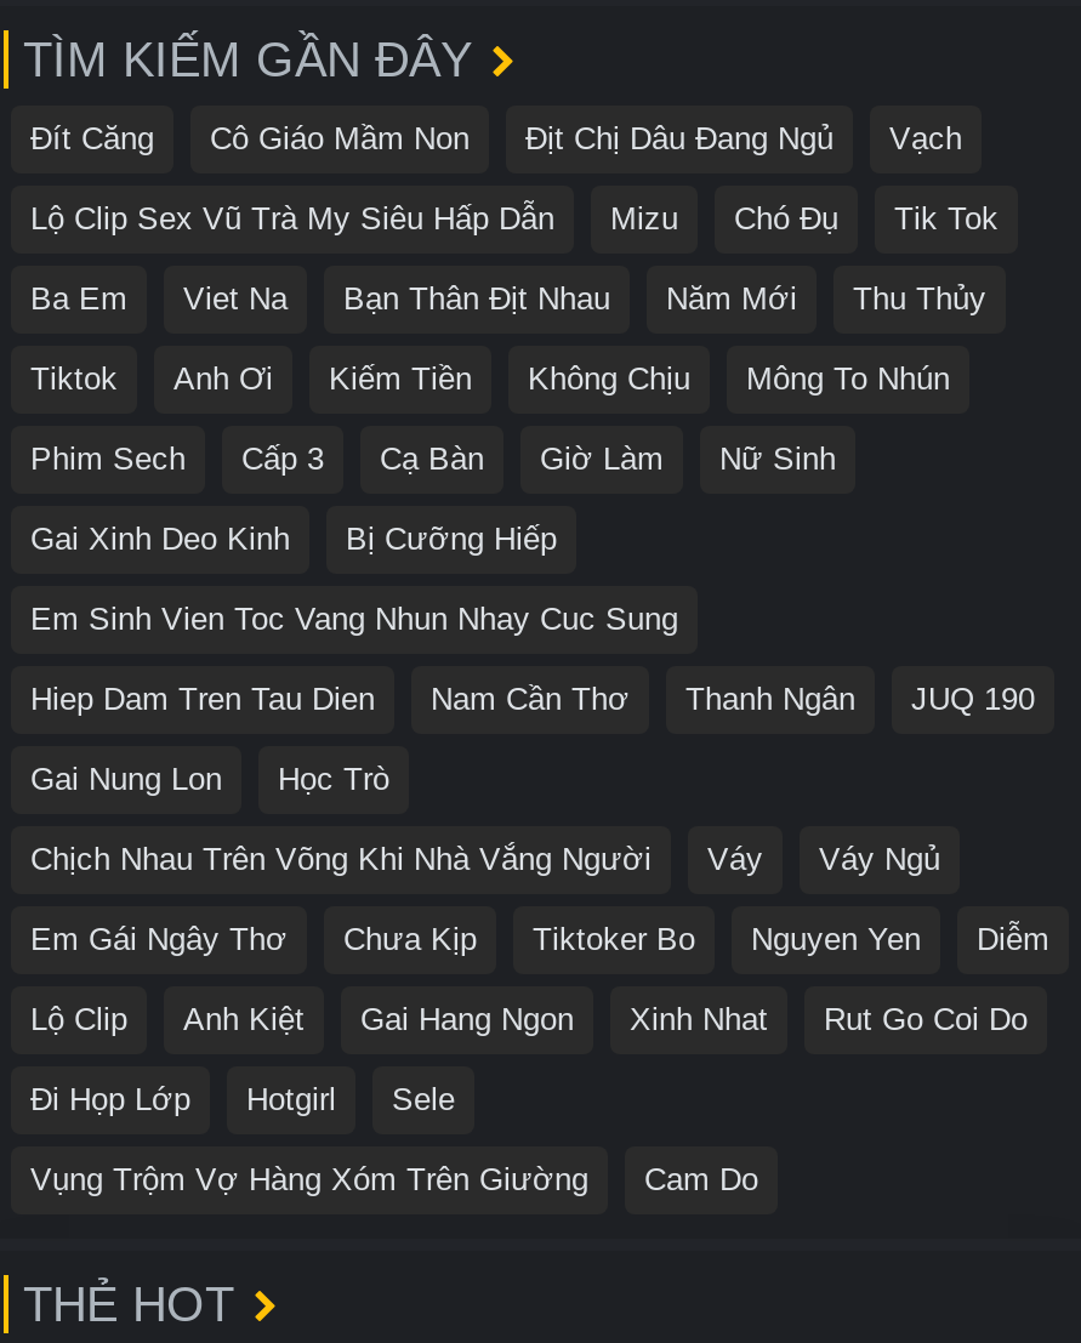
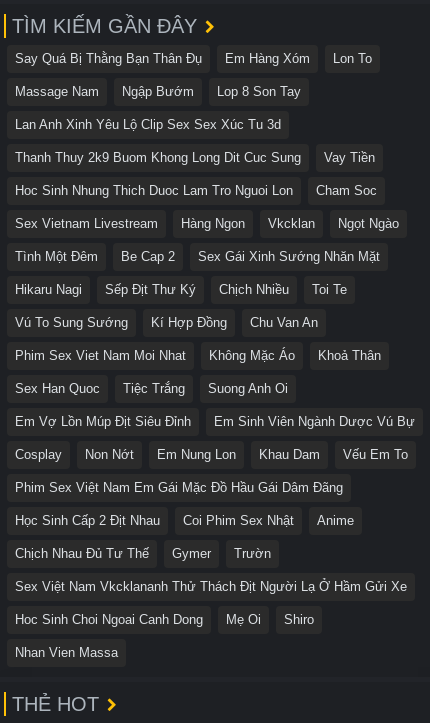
- Đít Căng
- Cô Giáo Mầm Non
- Địt Chị Dâu Đang Ngủ
- Vạch
- Lộ Clip Sex Vũ Trà My Siêu Hấp Dẫn
- Mizu
- Chó Đụ
- Tik Tok
- Ba Em
- Viet Na
- Bạn Thân Địt Nhau
- Năm Mới
- Thu Thủy
- Tiktok
- Anh Ơi
- Kiếm Tiền
- Không Chịu
- Mông To Nhún
- Phim Sech
- Cấp 3
- Cạ Bàn
- Giờ Làm
- Nữ Sinh
- Gai Xinh Deo Kinh
- Bị Cưỡng Hiếp
- Em Sinh Vien Toc Vang Nhun Nhay Cuc Sung
- Hiep Dam Tren Tau Dien
- Nam Cần Thơ
- Thanh Ngân
- JUQ 190
- Gai Nung Lon
- Học Trò
- Chịch Nhau Trên Võng Khi Nhà Vắng Người
- Váy
- Váy Ngủ
- Em Gái Ngây Thơ
- Chưa Kịp
- Tiktoker Bo
- Nguyen Yen
- Diễm
- Lộ Clip
- Anh Kiệt
- Gai Hang Ngon
- Xinh Nhat
- Rut Go Coi Do
- Đi Họp Lớp
- Hotgirl
- Sele
- Vụng Trộm Vợ Hàng Xóm Trên Giường
- Cam Do
+ Say Quá Bị Thằng Bạn Thân Đụ
+ Em Hàng Xóm
+ Lon To
+ Massage Nam
+ Ngập Bướm
+ Lop 8 Son Tay
+ Lan Anh Xinh Yêu Lộ Clip Sex Sex Xúc Tu 3d
+ Thanh Thuy 2k9 Buom Khong Long Dit Cuc Sung
+ Vay Tiền
+ Hoc Sinh Nhung Thich Duoc Lam Tro Nguoi Lon
+ Cham Soc
+ Sex Vietnam Livestream
+ Hàng Ngon
+ Vkcklan
+ Ngọt Ngào
+ Tình Một Đêm
+ Be Cap 2
+ Sex Gái Xinh Sướng Nhăn Mặt
+ Hikaru Nagi
+ Sếp Địt Thư Ký
+ Chịch Nhiều
+ Toi Te
+ Vú To Sung Sướng
+ Kí Hợp Đồng
+ Chu Van An
+ Phim Sex Viet Nam Moi Nhat
+ Không Mặc Áo
+ Khoả Thân
+ Sex Han Quoc
+ Tiệc Trắng
+ Suong Anh Oi
+ Em Vợ Lồn Múp Địt Siêu Đỉnh
+ Em Sinh Viên Ngành Dược Vú Bự
+ Cosplay
+ Non Nớt
+ Em Nung Lon
+ Khau Dam
+ Vếu Em To
+ Phim Sex Việt Nam Em Gái Mặc Đồ Hầu Gái Dâm Đãng
+ Học Sinh Cấp 2 Địt Nhau
+ Coi Phim Sex Nhật
+ Anime
+ Chịch Nhau Đủ Tư Thế
+ Gymer
+ Trườn
+ Sex Việt Nam Vkcklananh Thử Thách Địt Người Lạ Ở Hầm Gửi Xe
+ Hoc Sinh Choi Ngoai Canh Dong
+ Mẹ Oi
+ Shiro
+ Nhan Vien Massa
